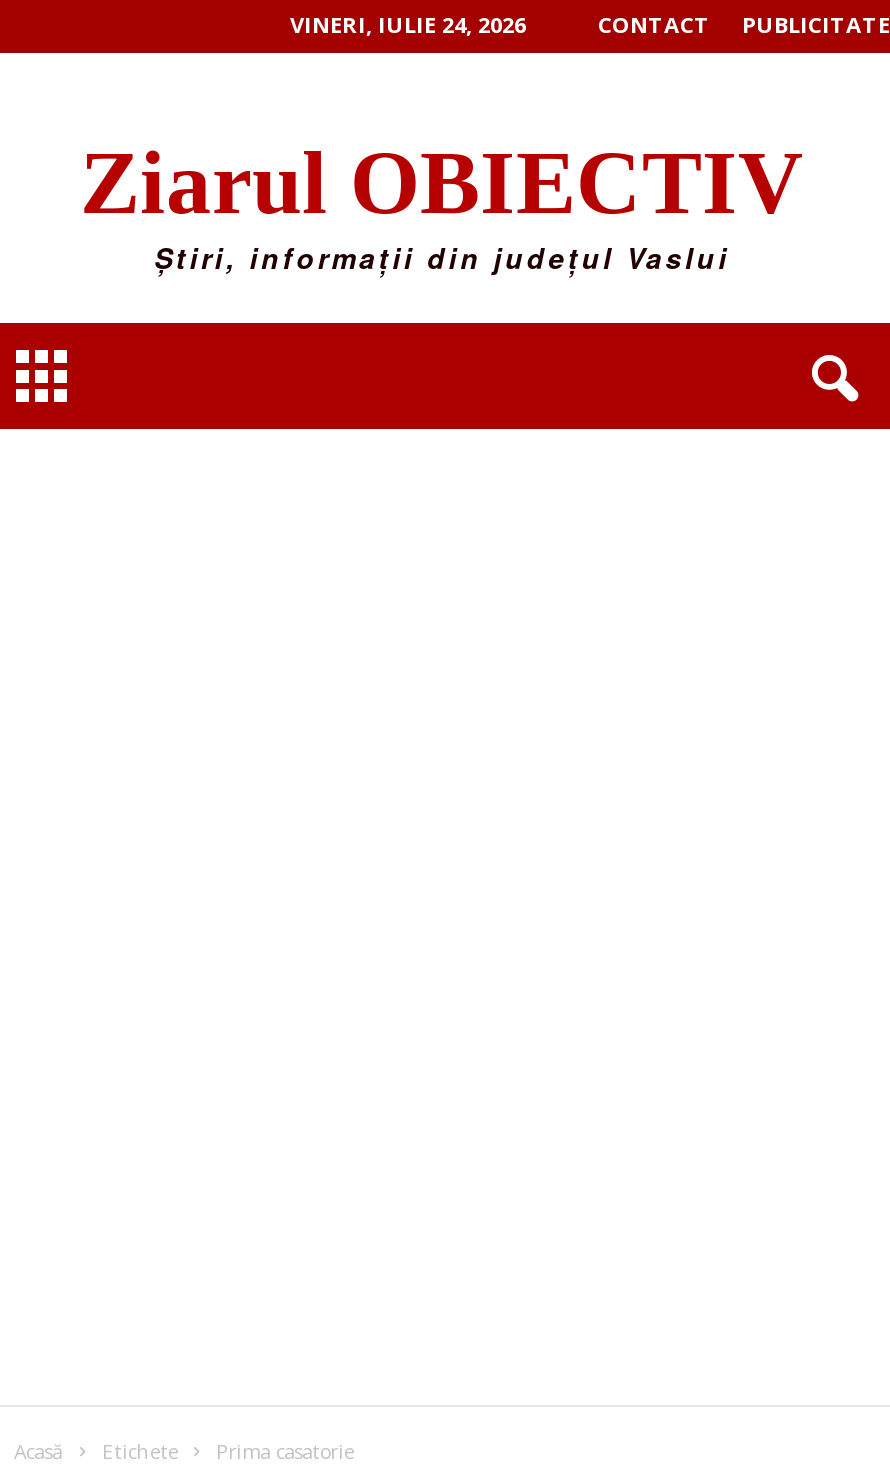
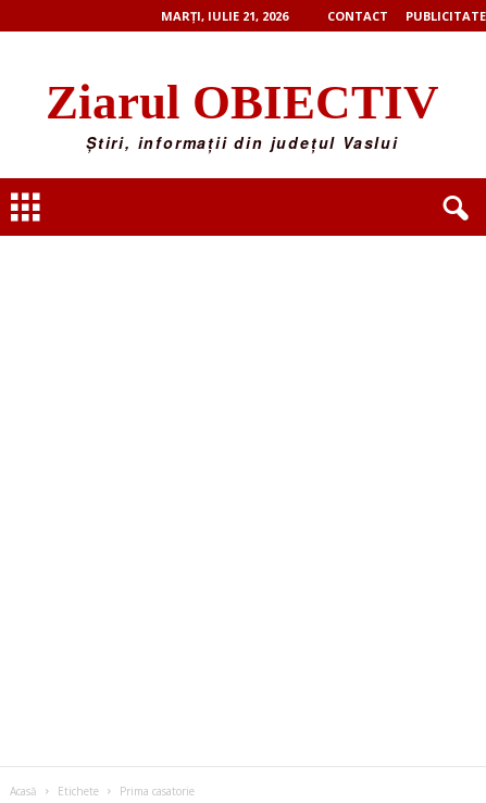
- VINERI, IULIE 24, 2026
+ MARȚI, IULIE 21, 2026
